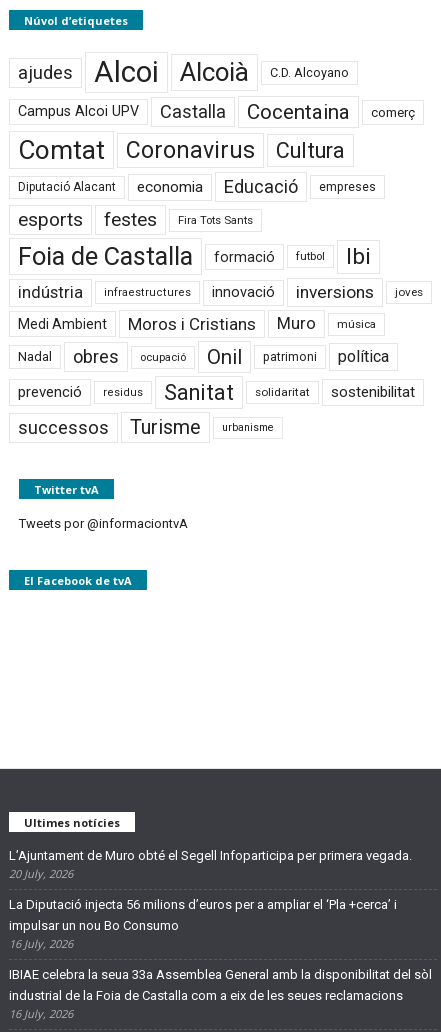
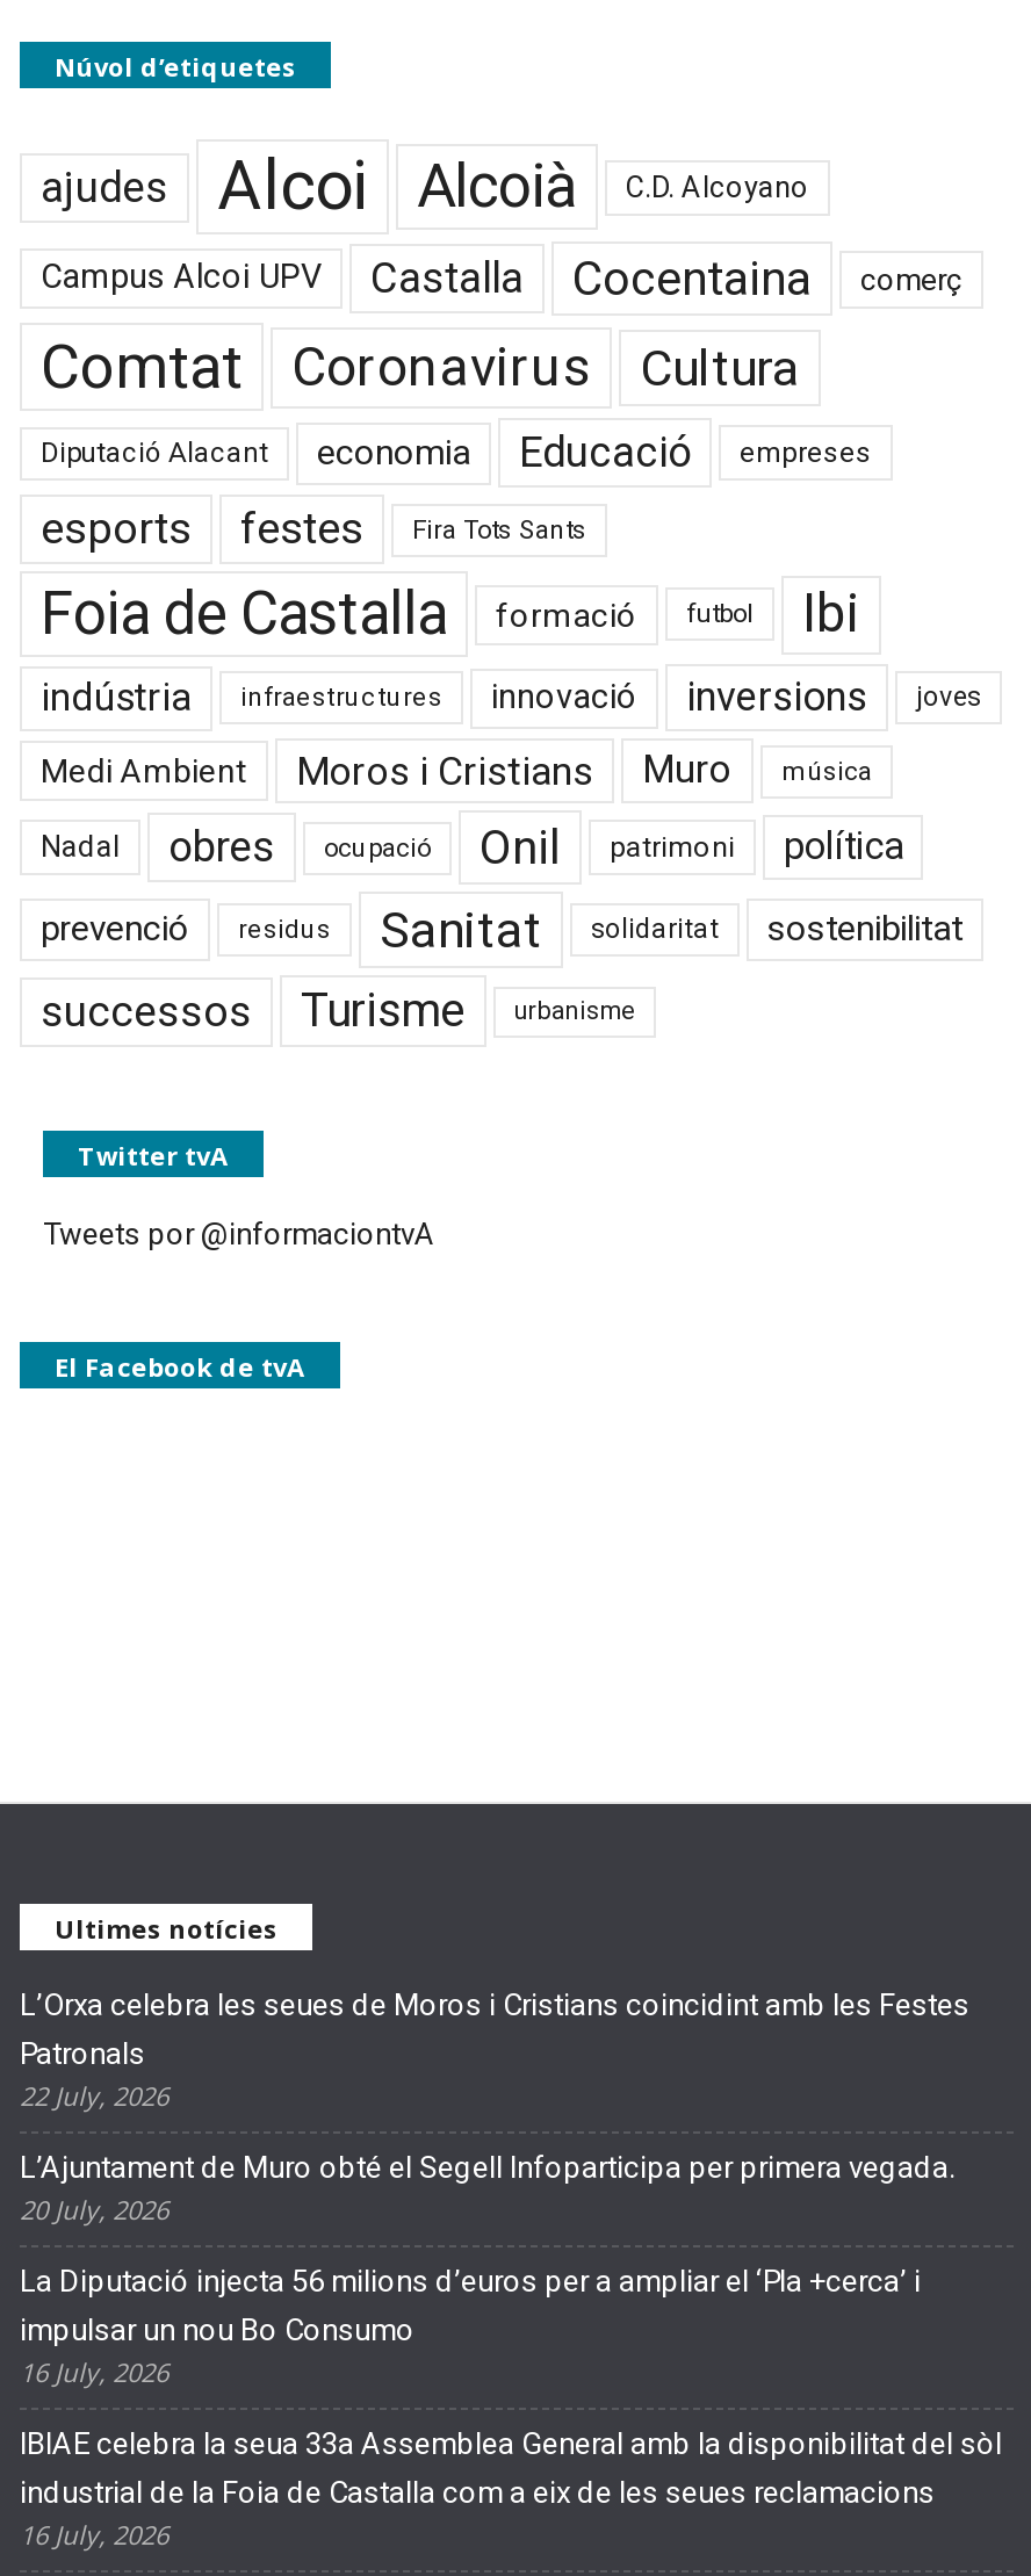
+ L’Orxa celebra les seues de Moros i Cristians coincidint amb les Festes
+ Patronals
+ 22 July, 2026
